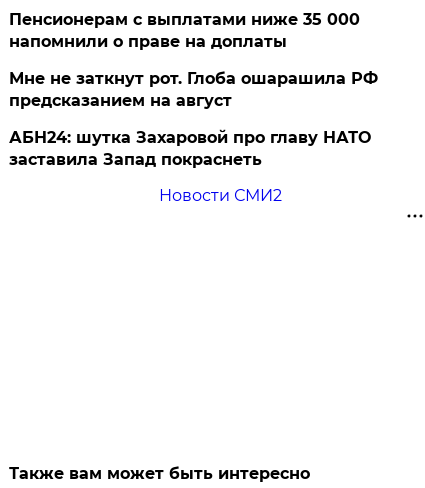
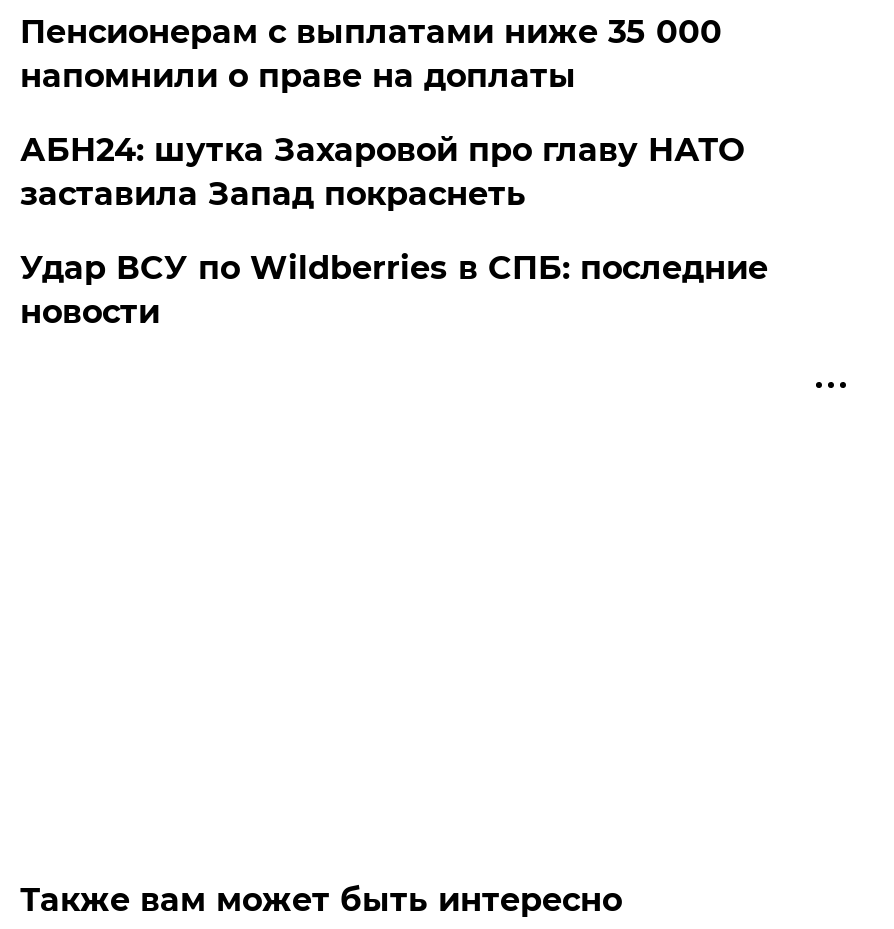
- Мне не заткнут рот. Глоба ошарашила РФ
- предсказанием на август

moved up: АБН24: шутка Захаровой про главу НАТО | заставила Запад покраснеть

- Новости СМИ2
+ Удар ВСУ по Wildberries в СПБ: последние
+ новости
